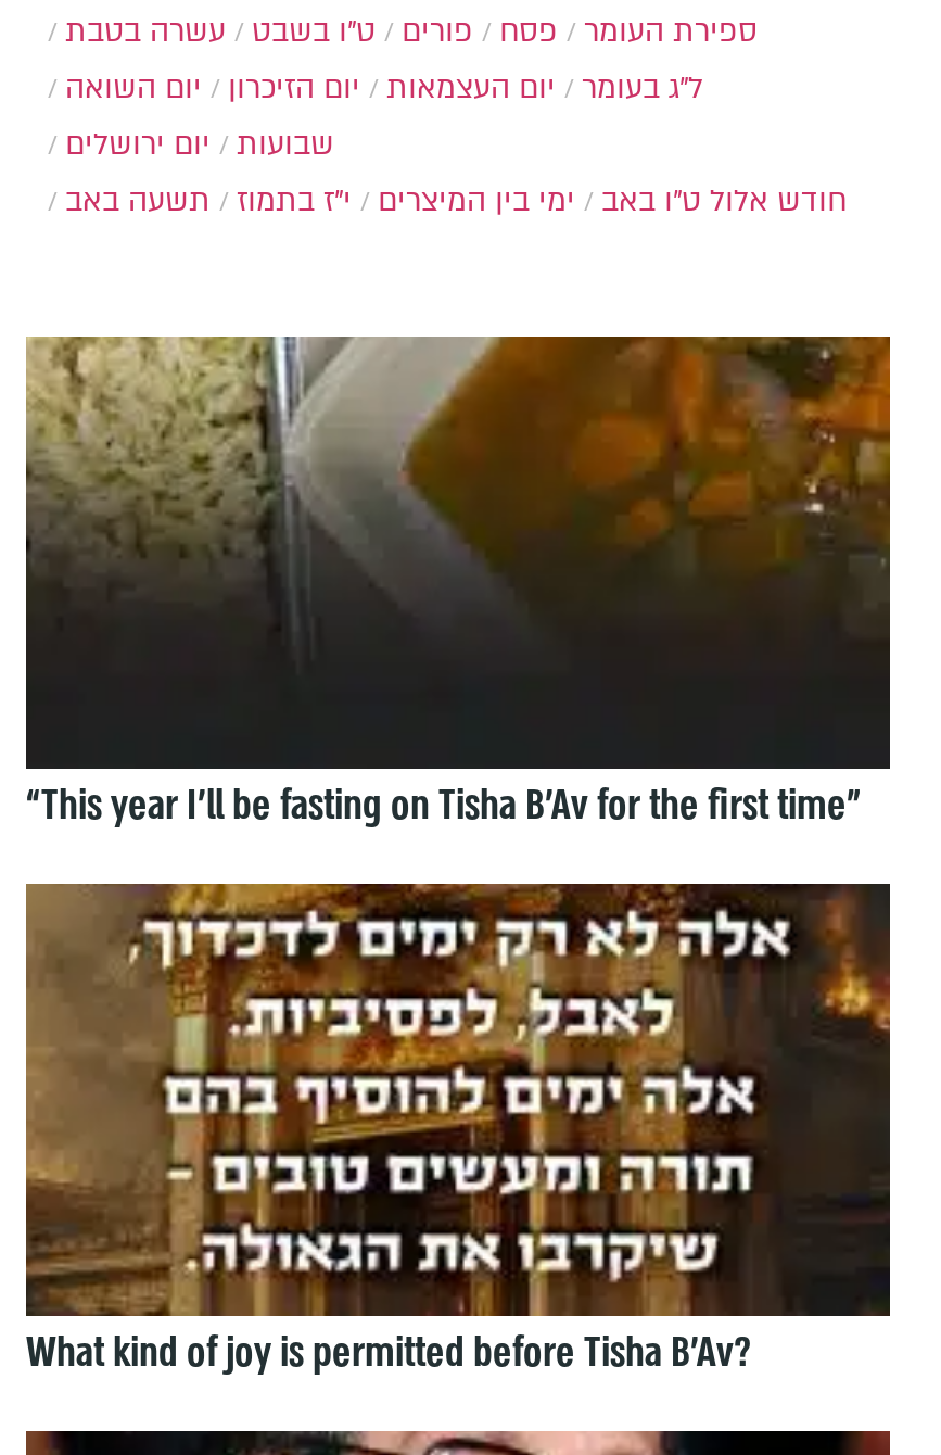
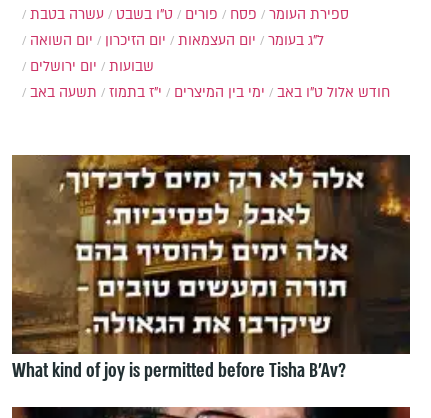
- [image]
- “This year I’ll be fasting on Tisha B’Av for the first time”
